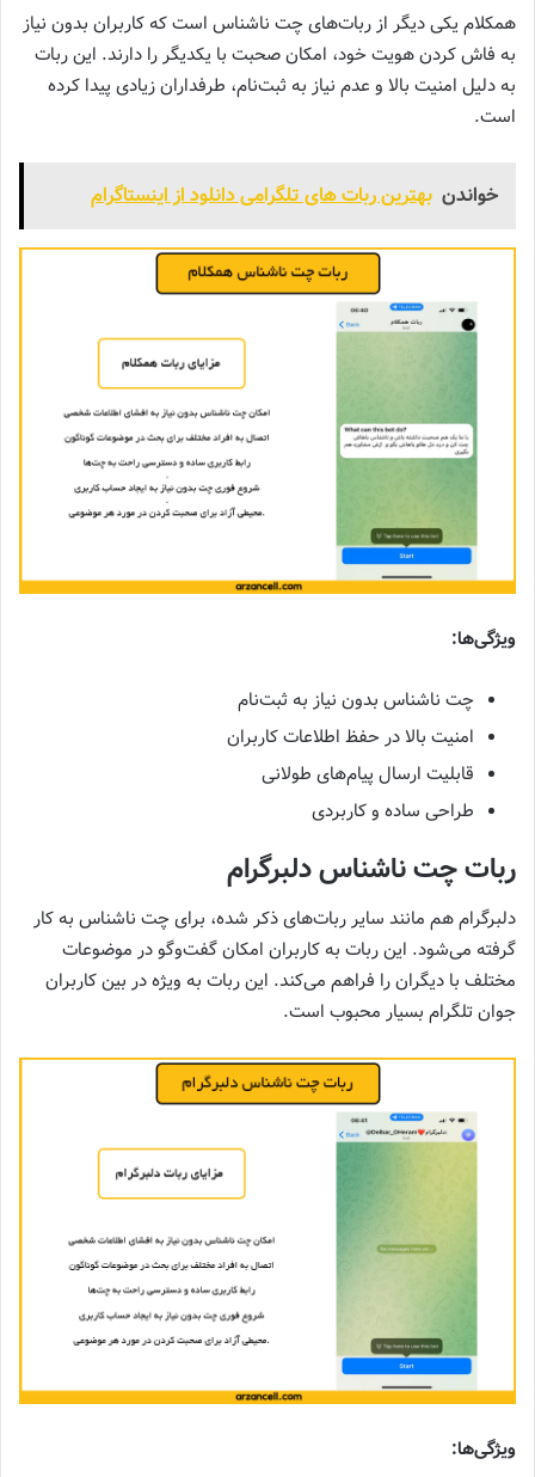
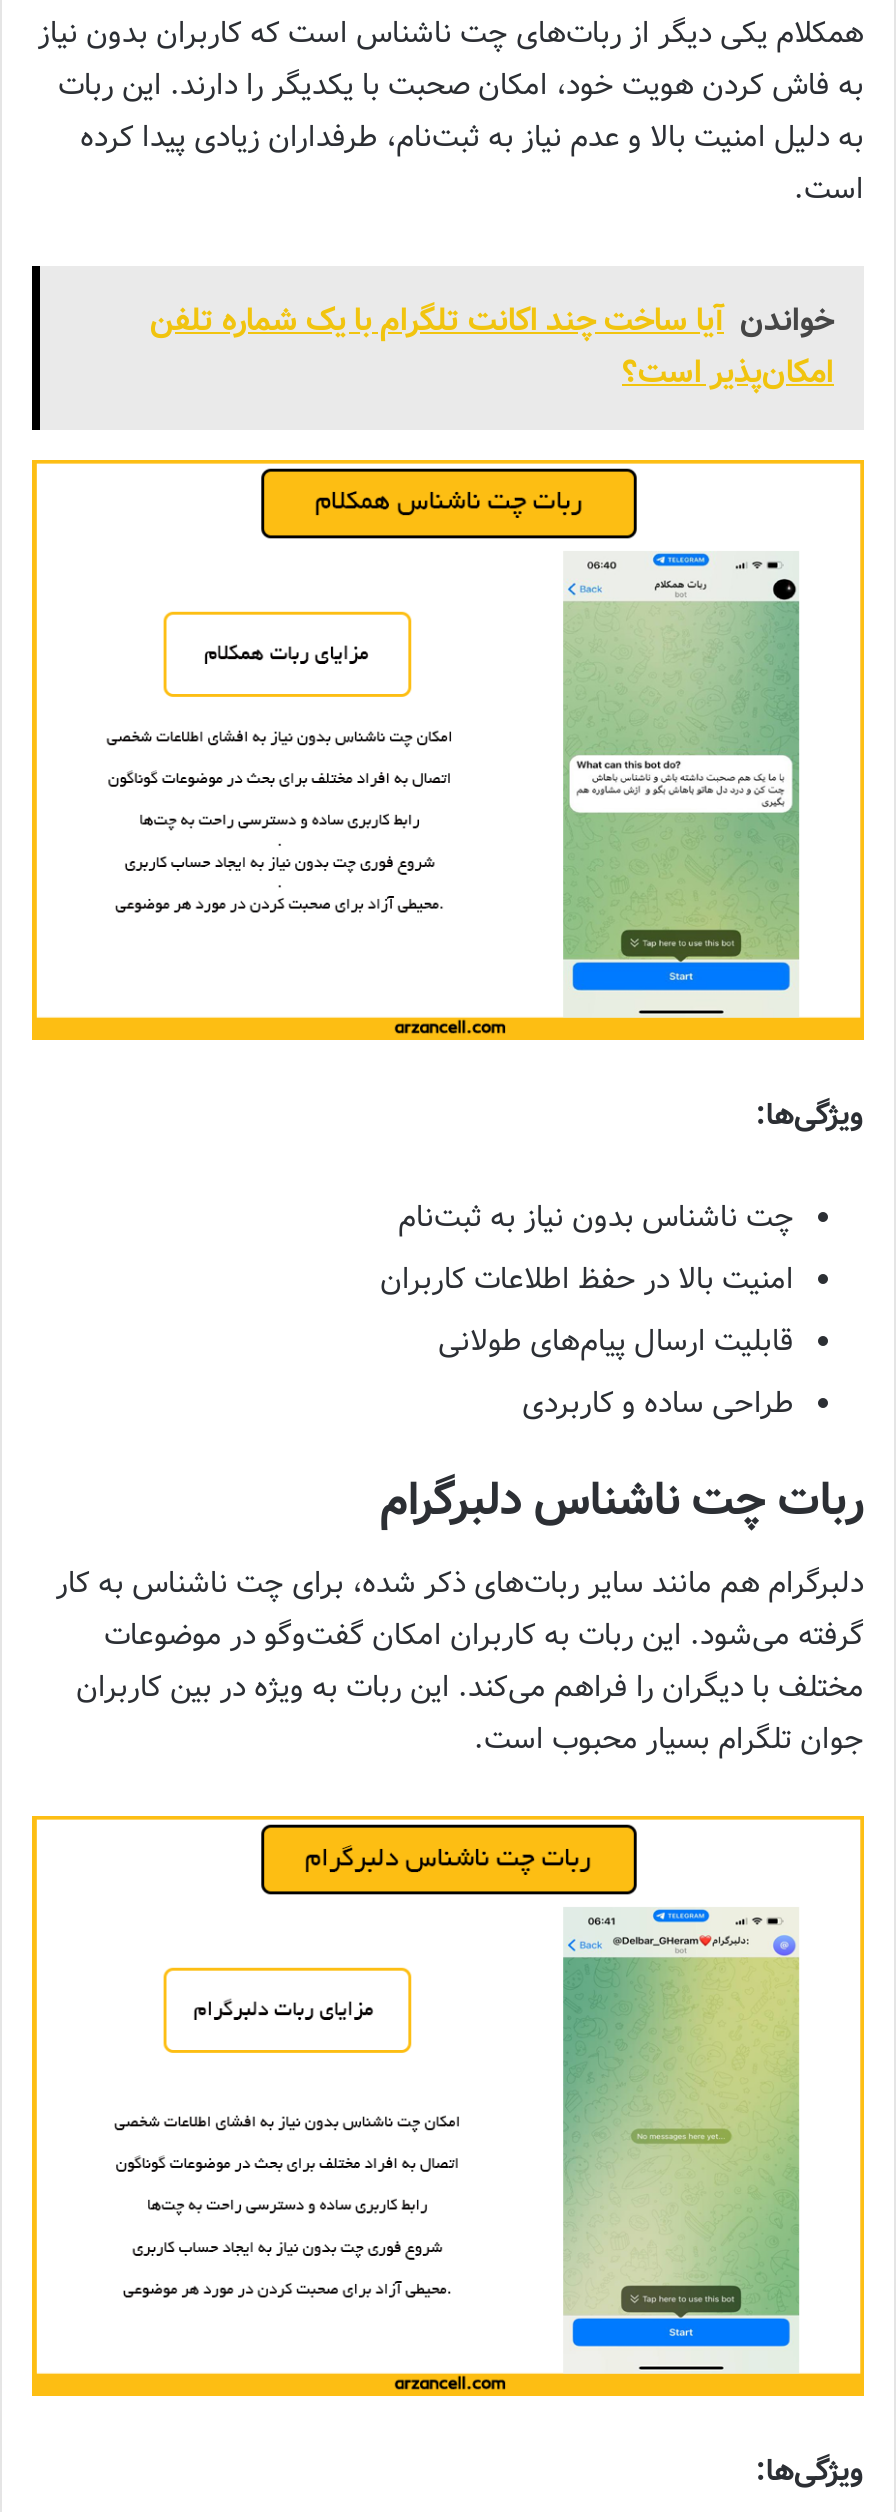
- خواندن بهترین ربات های تلگرامی دانلود از اینستاگرام
+ خواندن آیا ساخت چند اکانت تلگرام با یک شماره تلفن
+ امکان‌پذیر است؟
